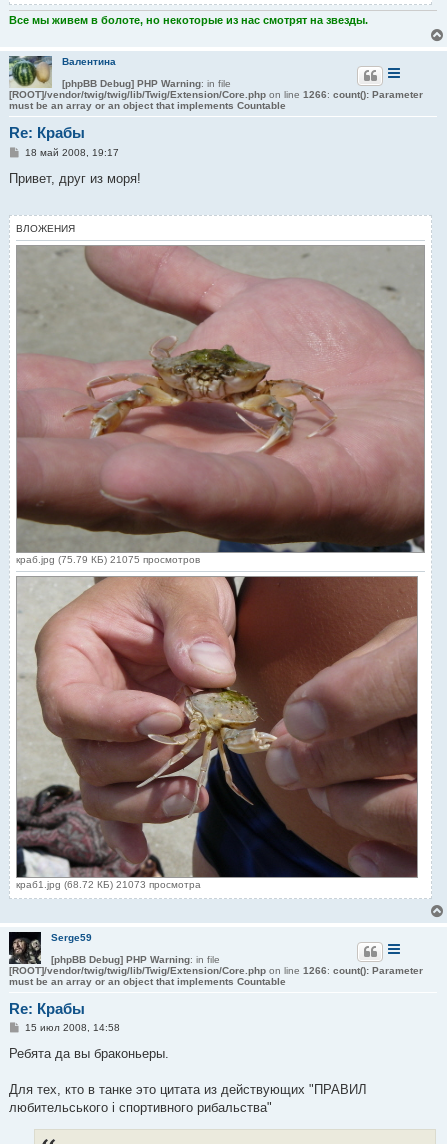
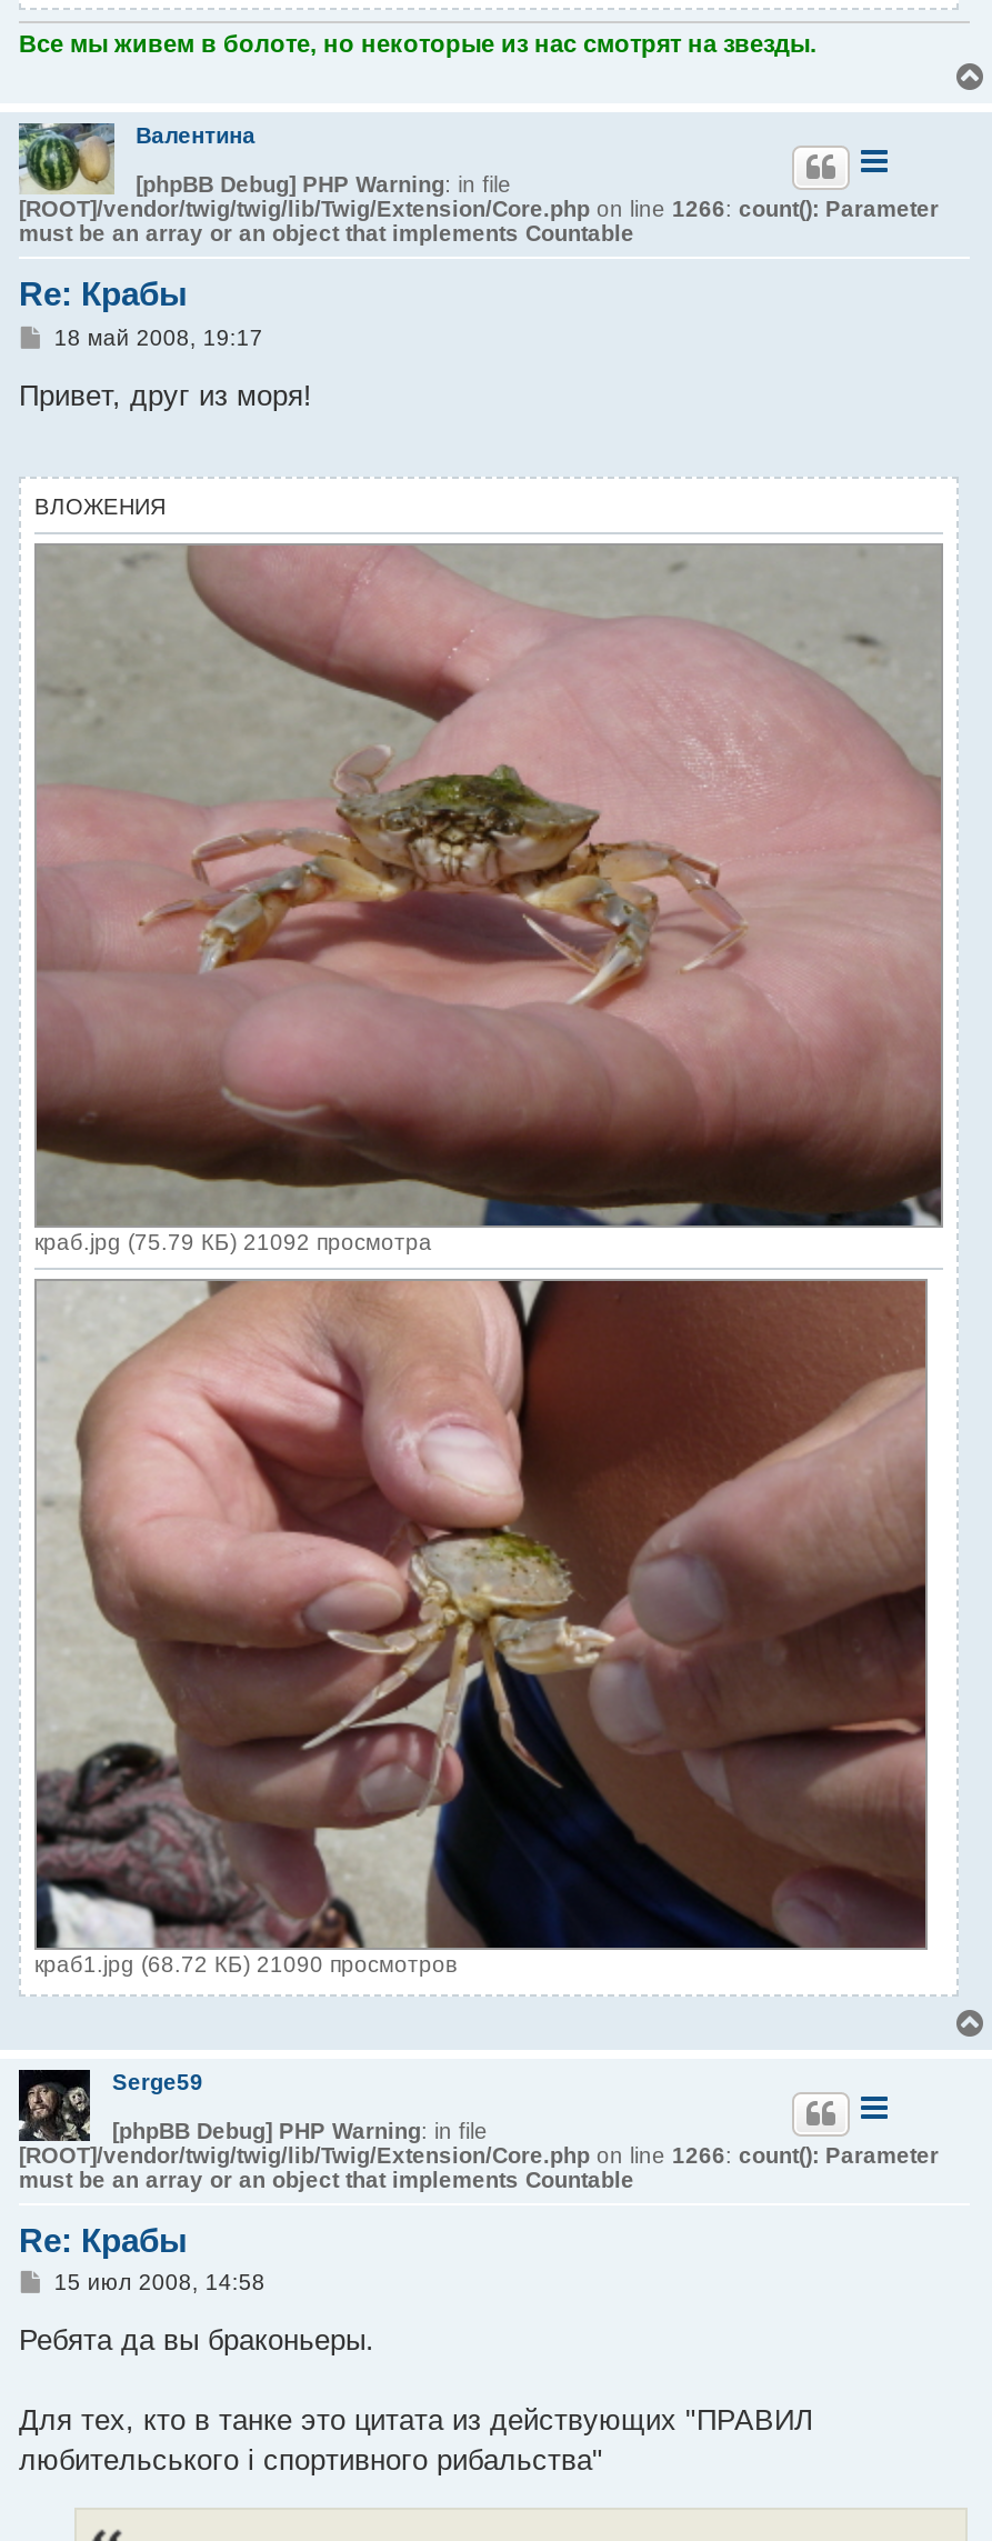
- краб.jpg (75.79 КБ) 21075 просмотров
+ краб.jpg (75.79 КБ) 21092 просмотра

- краб1.jpg (68.72 КБ) 21073 просмотра
+ краб1.jpg (68.72 КБ) 21090 просмотров
